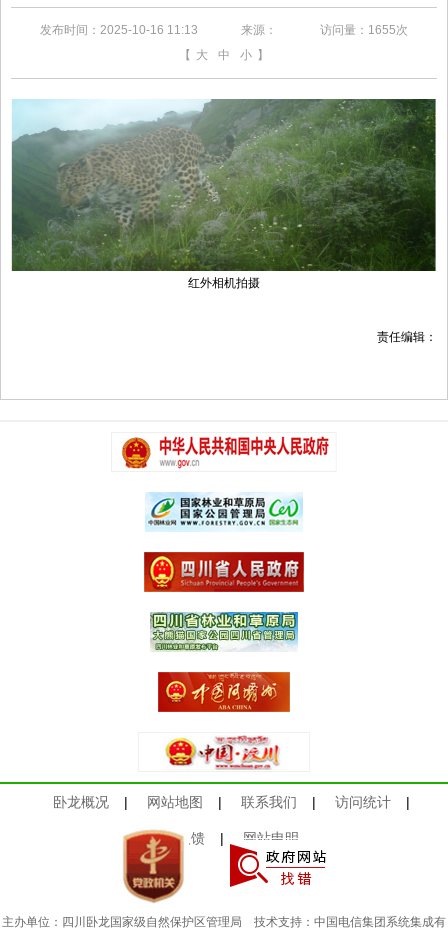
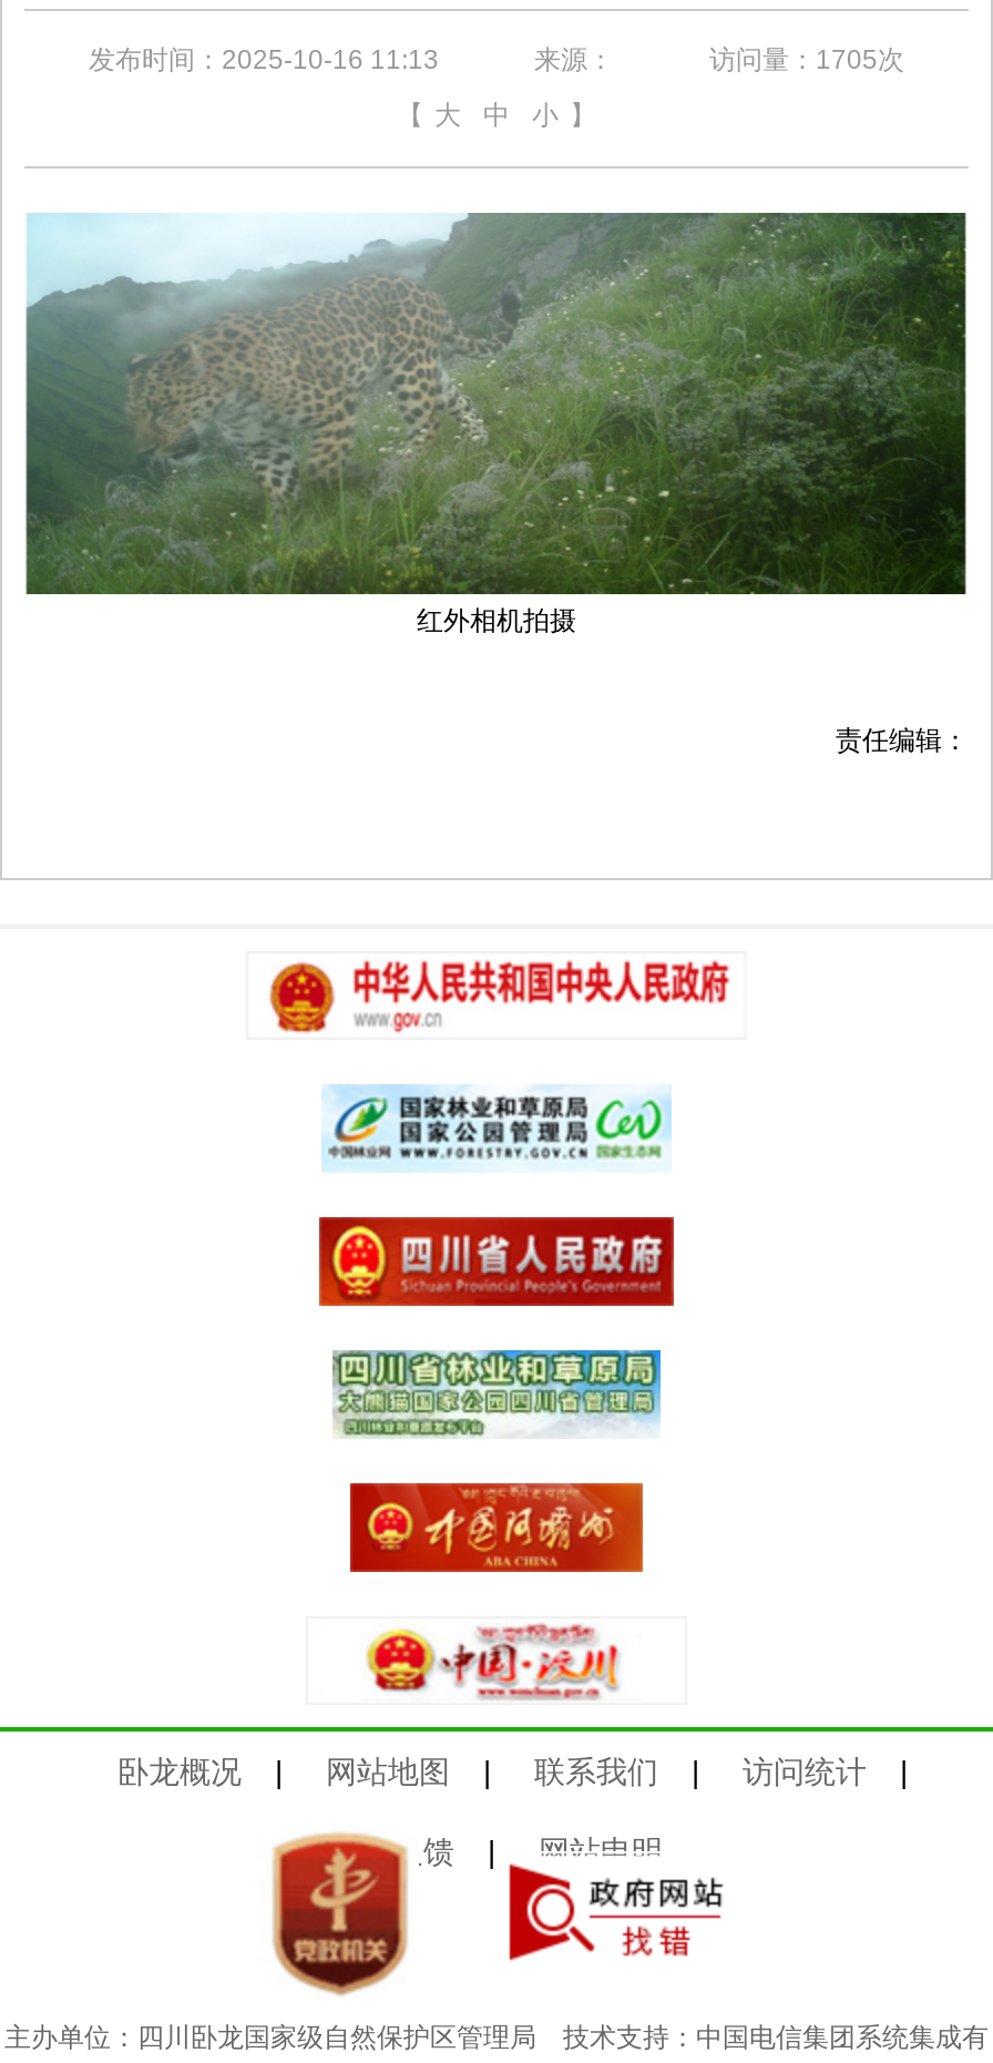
- 访问量：1655次
+ 访问量：1705次
